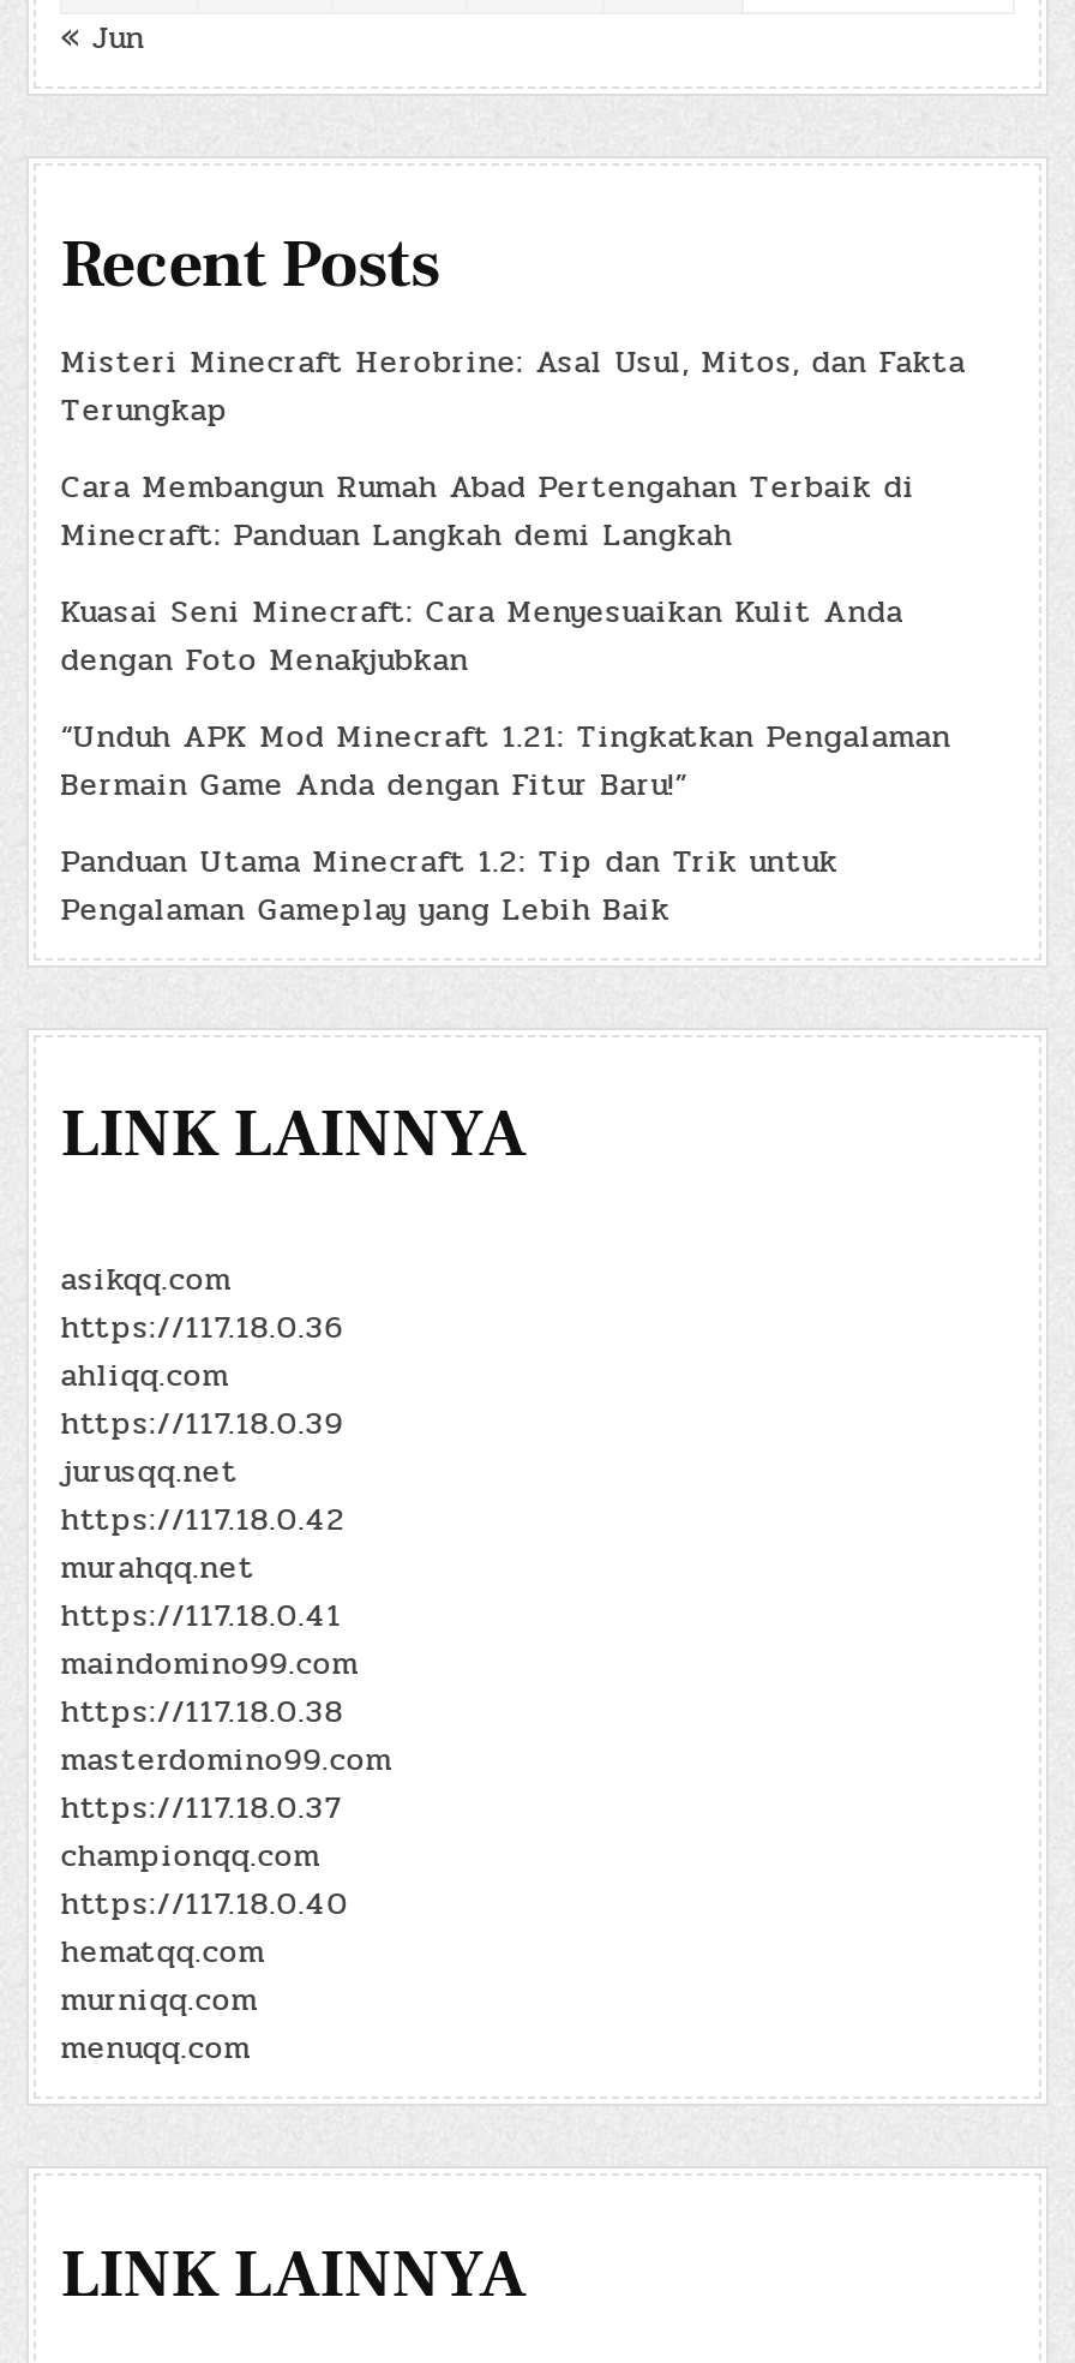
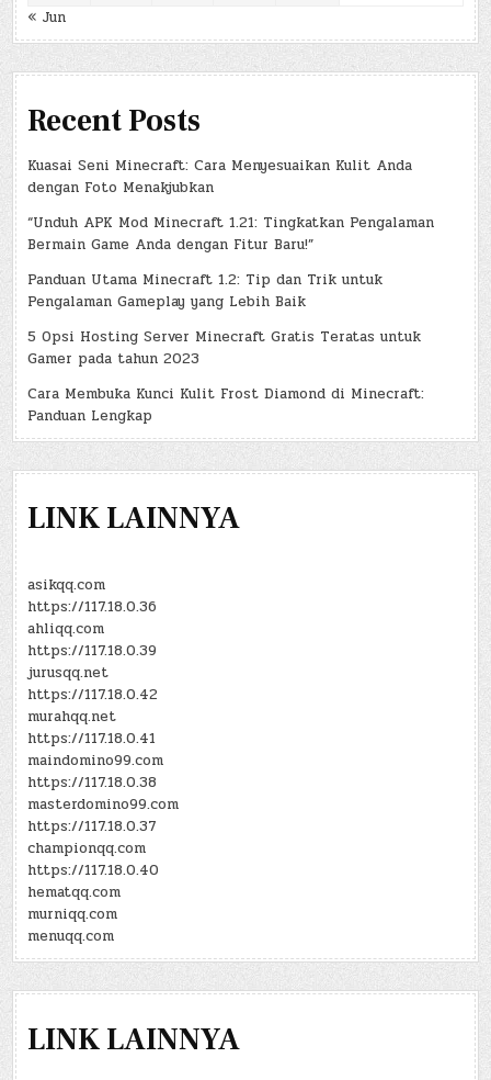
- Misteri Minecraft Herobrine: Asal Usul, Mitos, dan Fakta
- Terungkap
- Cara Membangun Rumah Abad Pertengahan Terbaik di
- Minecraft: Panduan Langkah demi Langkah

moved up: Kuasai Seni Minecraft: Cara Menyesuaikan Kulit Anda | dengan Foto Menakjubkan | “Unduh APK Mod Minecraft 1.21: Tingkatkan Pengalaman | Bermain Game Anda dengan Fitur Baru!” | Panduan Utama Minecraft 1.2: Tip dan Trik untuk | Pengalaman Gameplay yang Lebih Baik

+ 5 Opsi Hosting Server Minecraft Gratis Teratas untuk
+ Gamer pada tahun 2023
+ Cara Membuka Kunci Kulit Frost Diamond di Minecraft:
+ Panduan Lengkap
